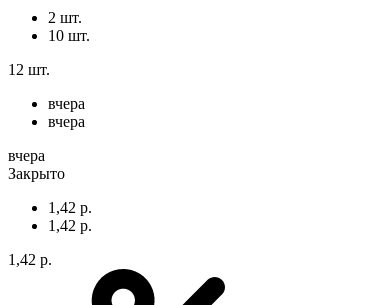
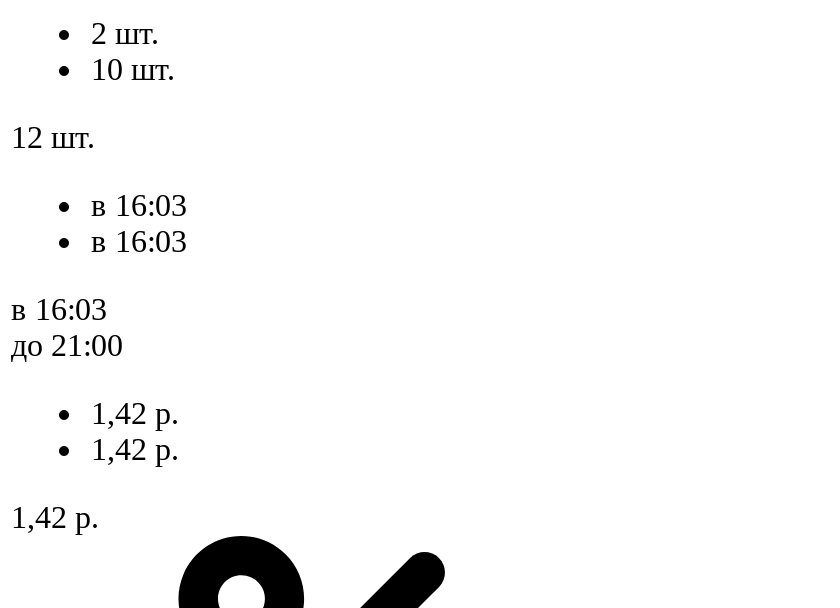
- вчера
- вчера
+ в 16:03
+ в 16:03

- вчера
- Закрыто
+ в 16:03
+ до 21:00
